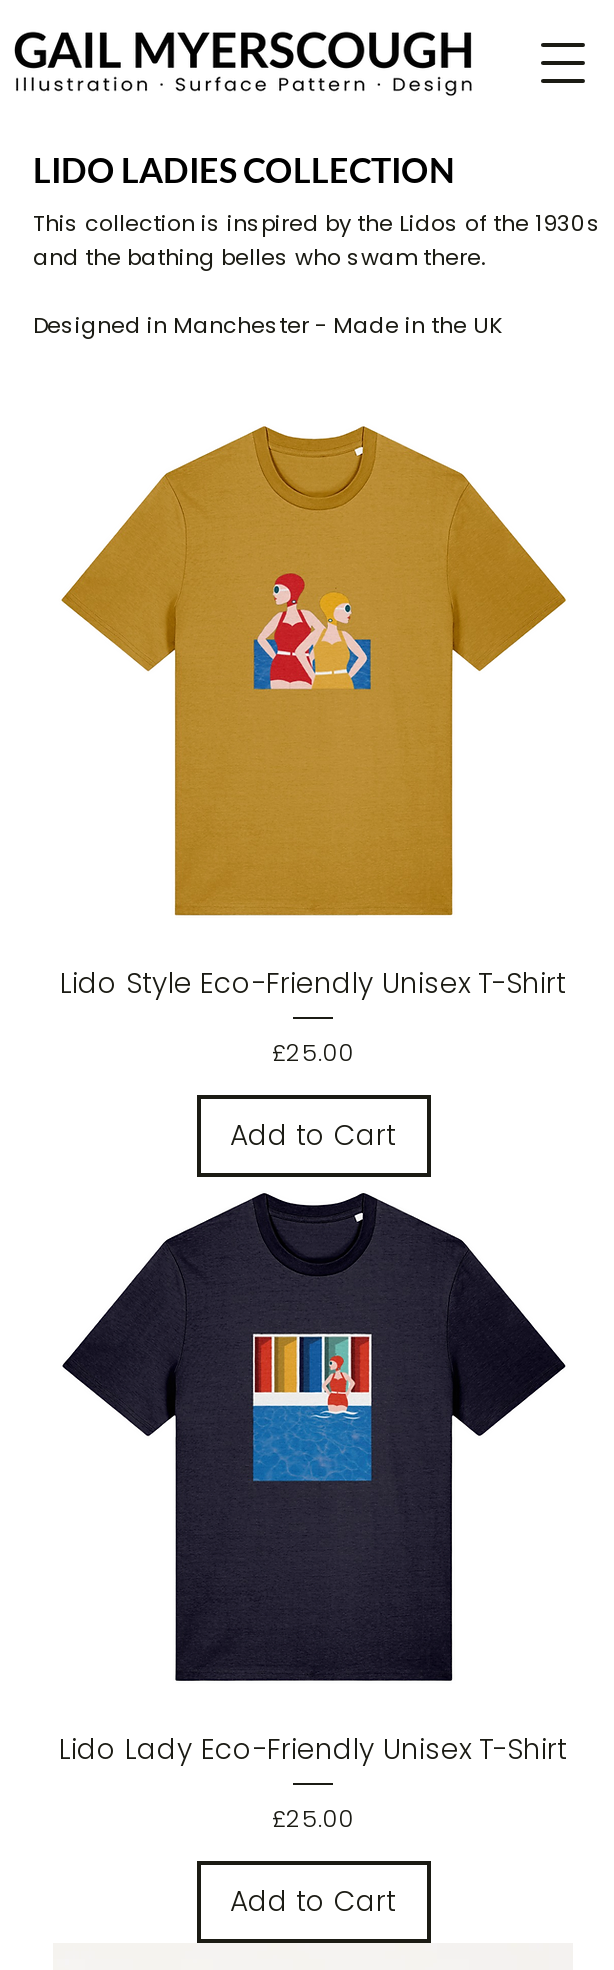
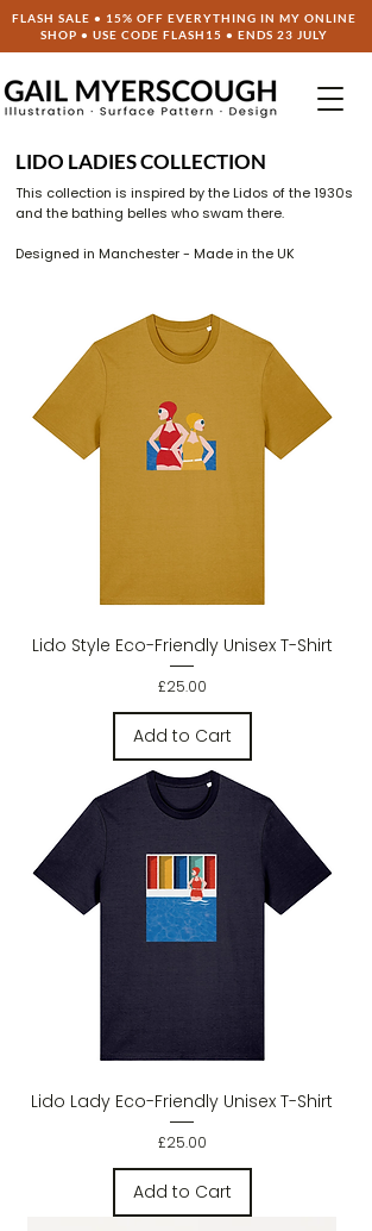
+ FLASH SALE • 15% OFF EVERYTHING IN MY ONLINE
+ SHOP • USE CODE FLASH15 • ENDS 23 JULY
